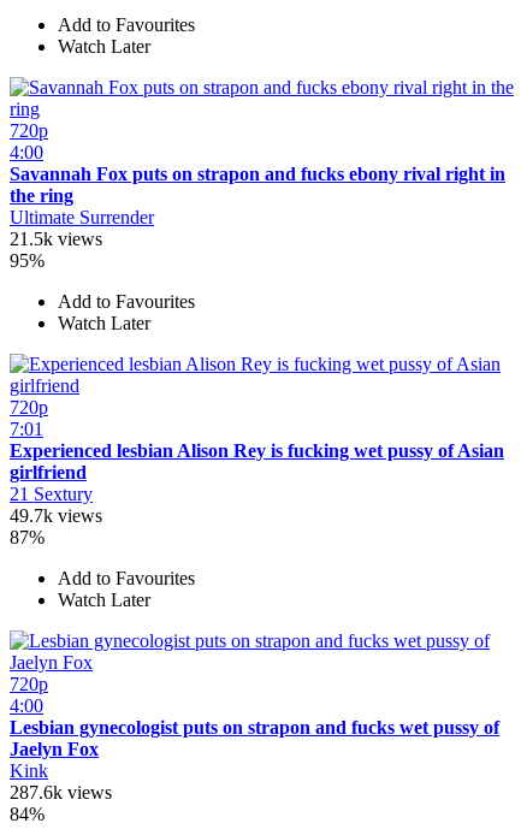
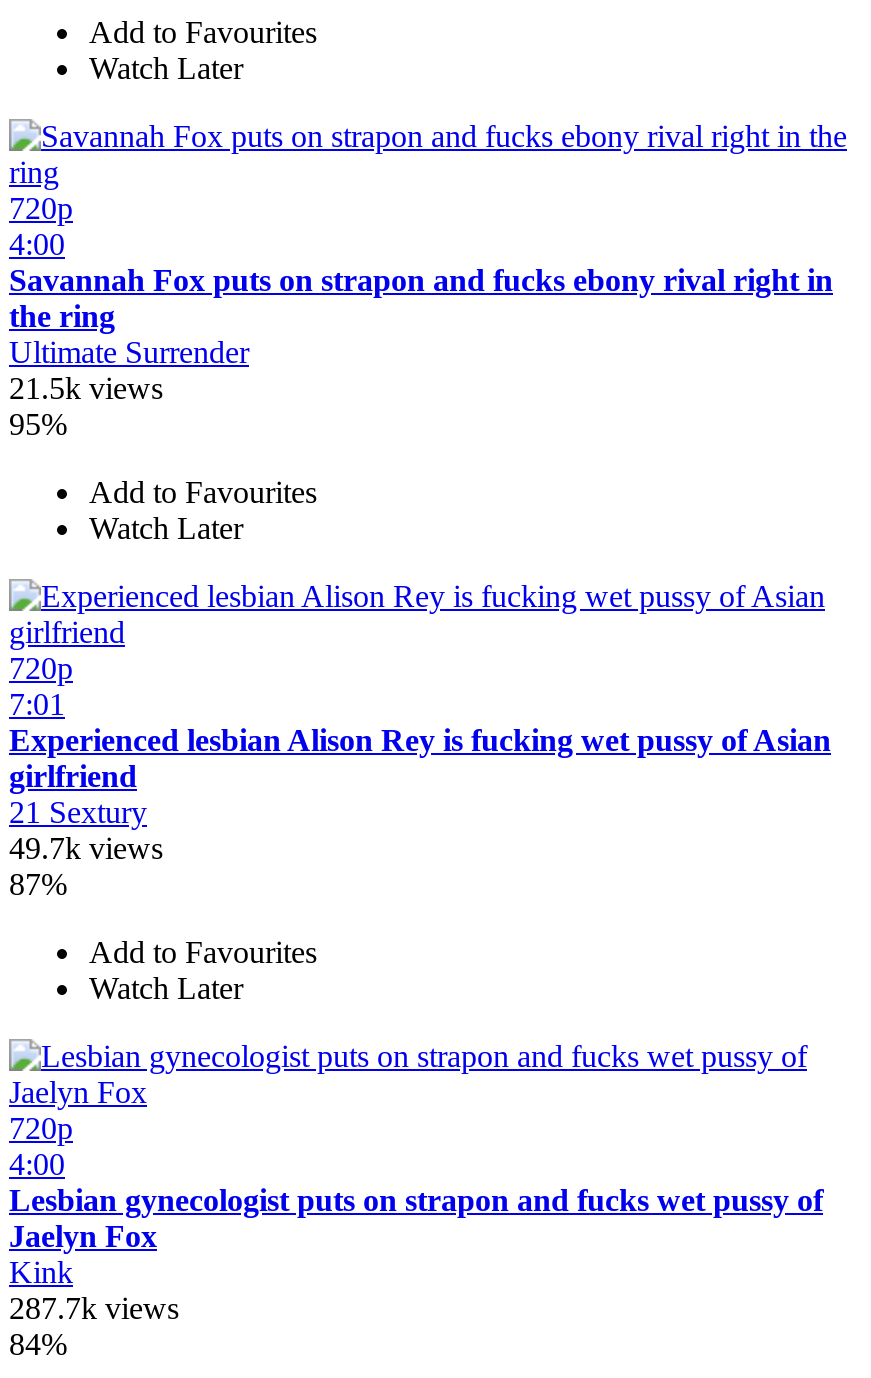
- 287.6k views
+ 287.7k views
